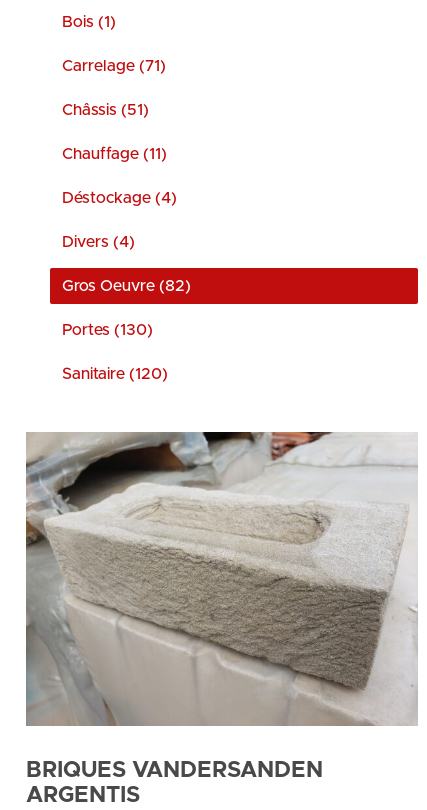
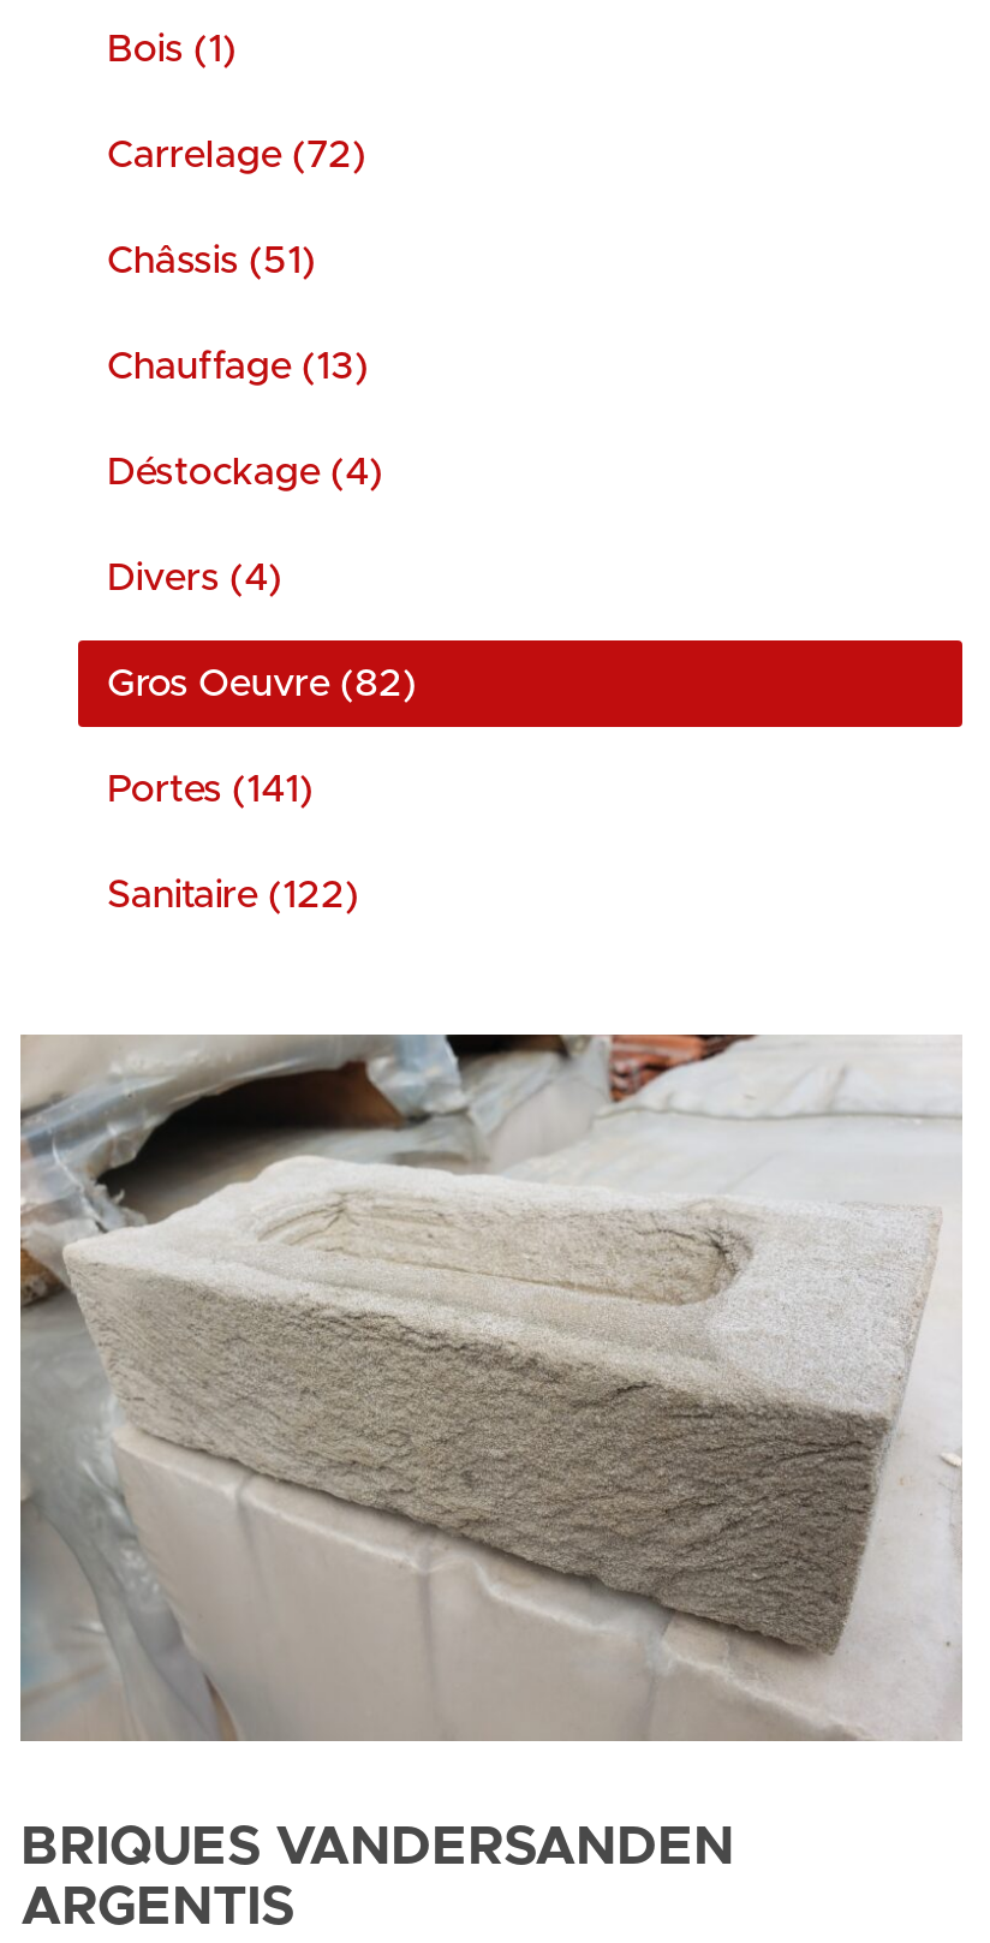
- Carrelage (71)
+ Carrelage (72)

- Chauffage (11)
+ Chauffage (13)

- Portes (130)
+ Portes (141)

- Sanitaire (120)
+ Sanitaire (122)
